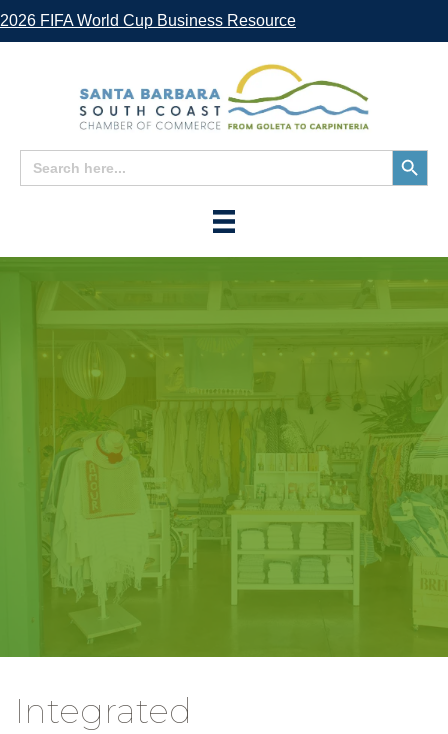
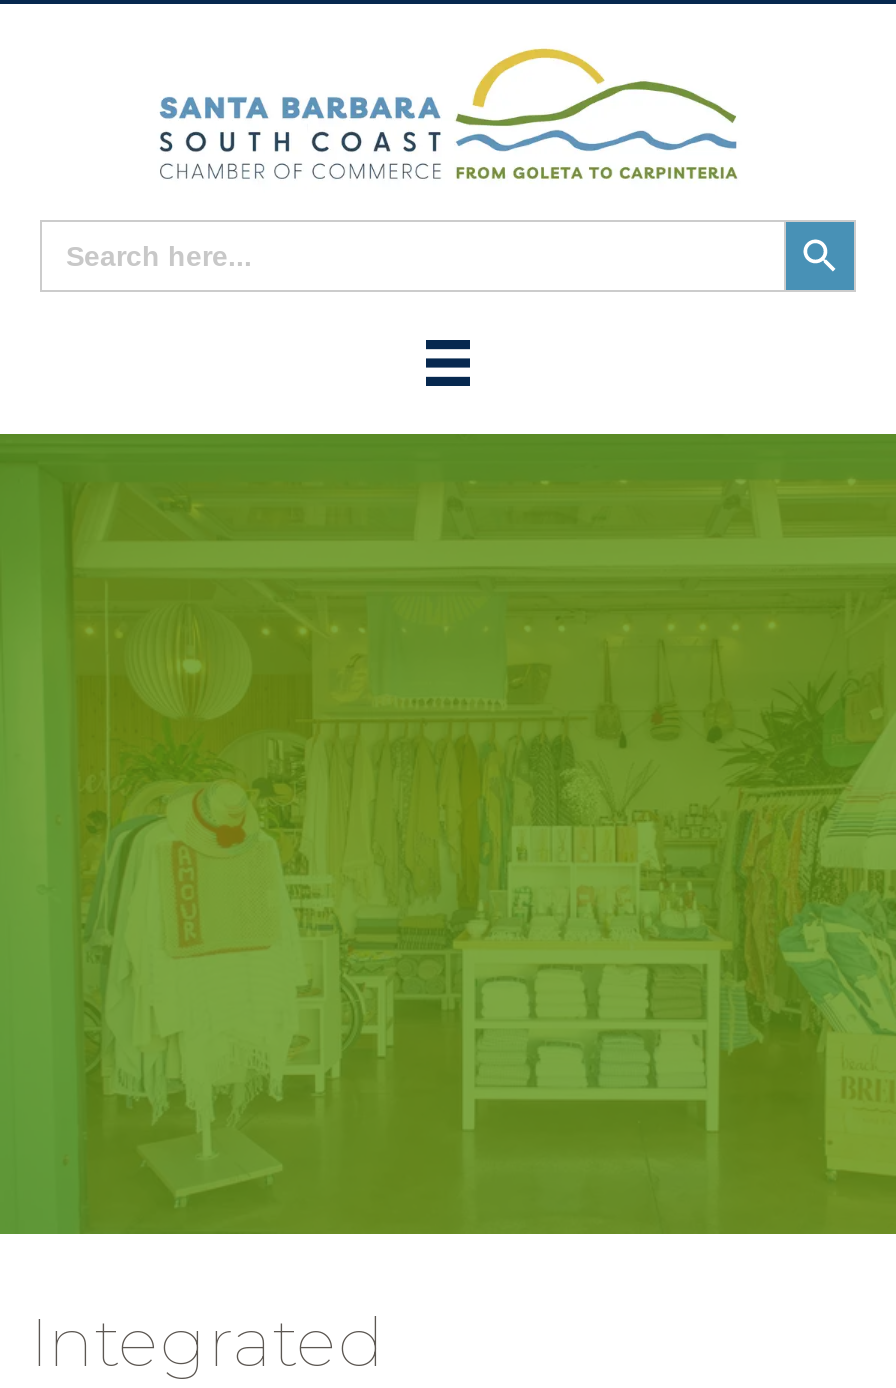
- 2026 FIFA World Cup Business Resource
